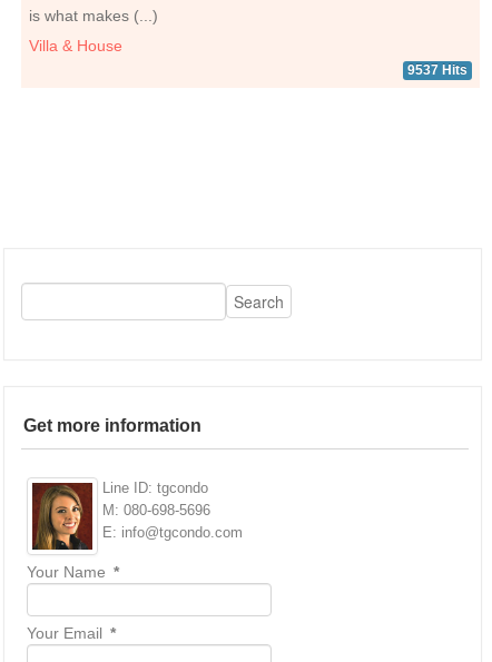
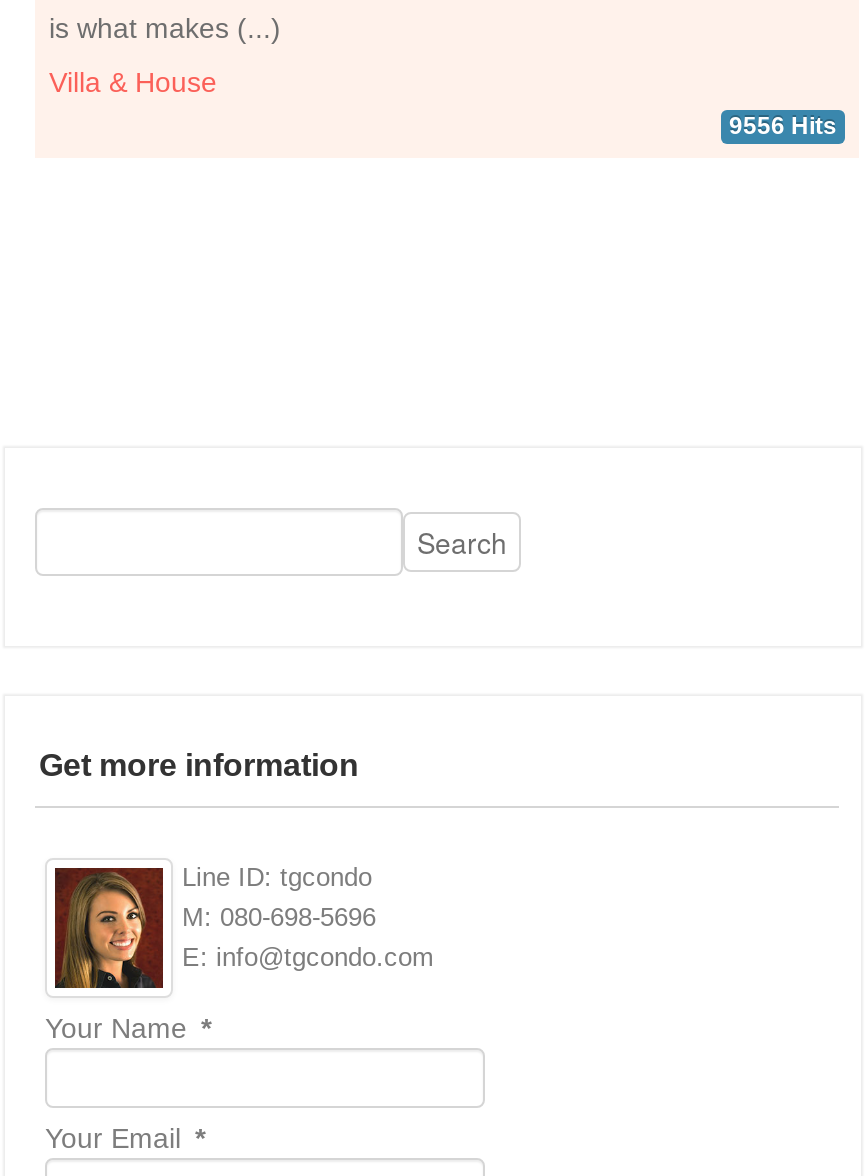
- 9537 Hits
+ 9556 Hits
